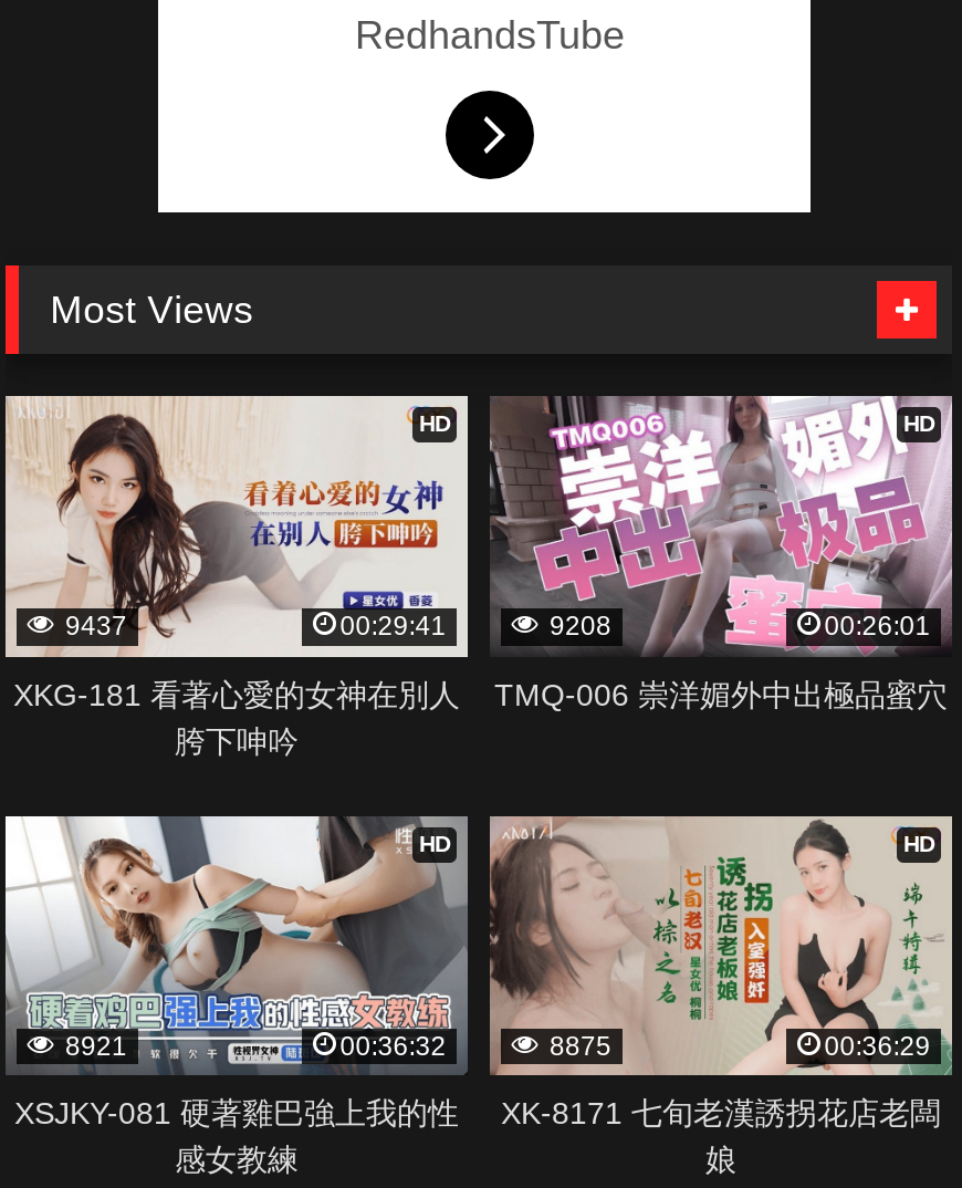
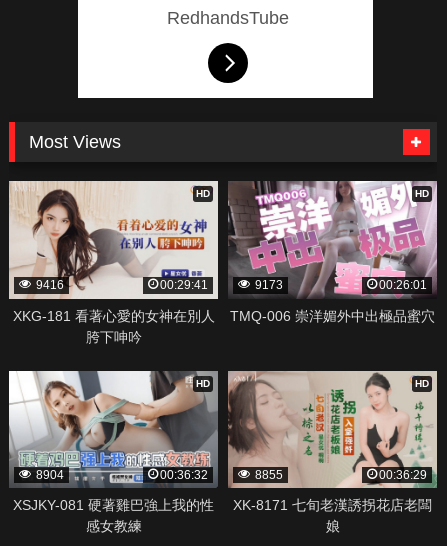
- 9437
+ 9416

- 9208
+ 9173

- 8921
+ 8904

- 8875
+ 8855
